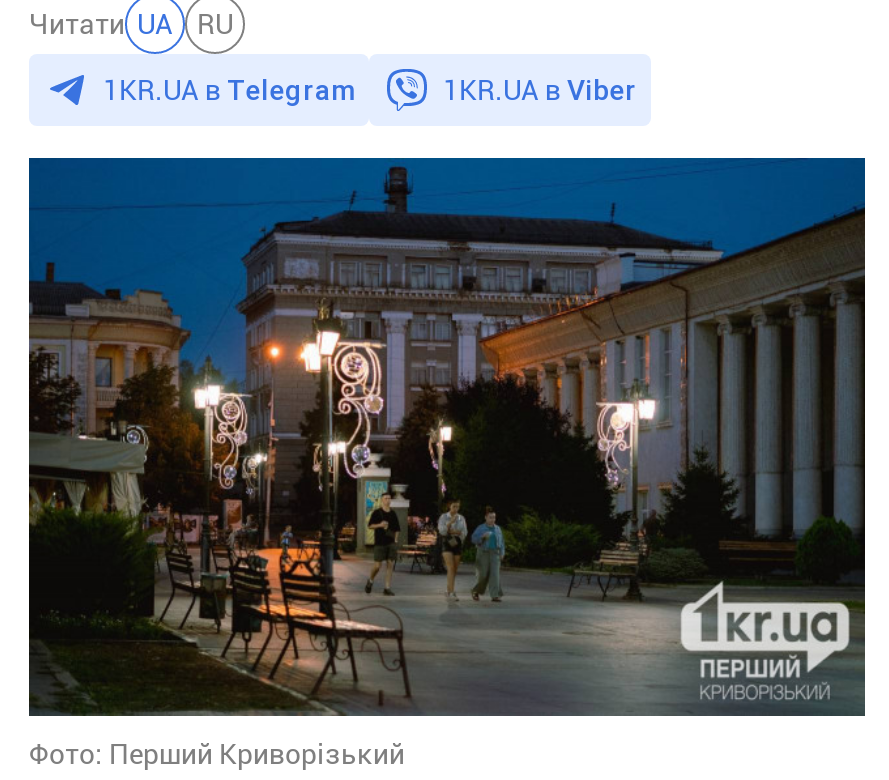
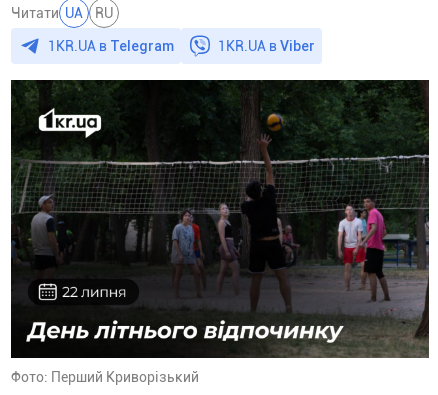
- [image]
+ [image]
